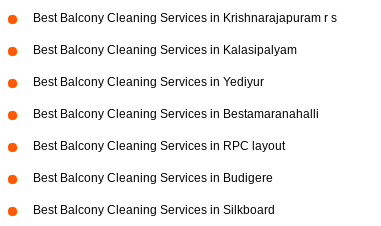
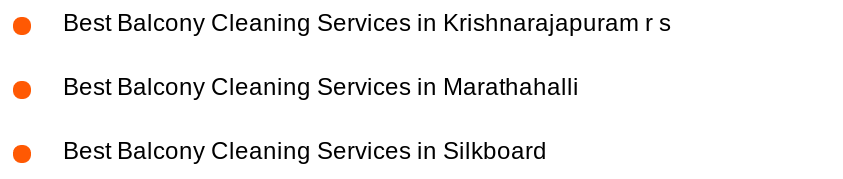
- Best Balcony Cleaning Services in Kalasipalyam
- Best Balcony Cleaning Services in Yediyur
- Best Balcony Cleaning Services in Bestamaranahalli
- Best Balcony Cleaning Services in RPC layout
- Best Balcony Cleaning Services in Budigere
+ Best Balcony Cleaning Services in Marathahalli
